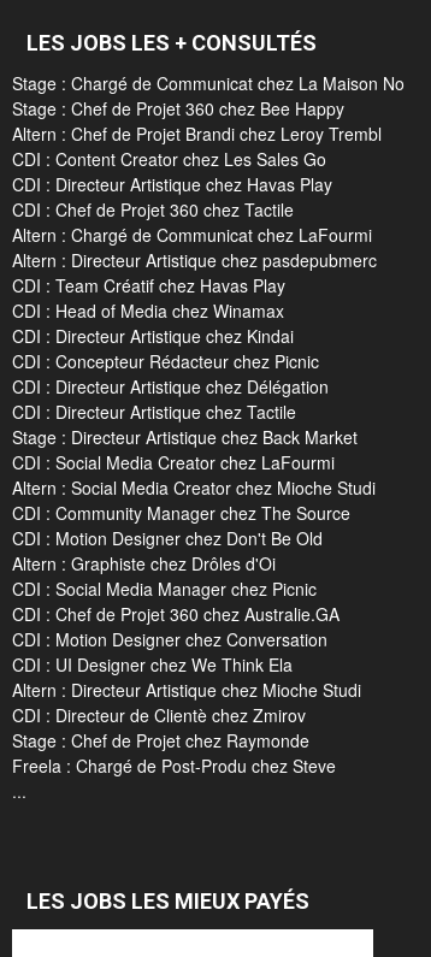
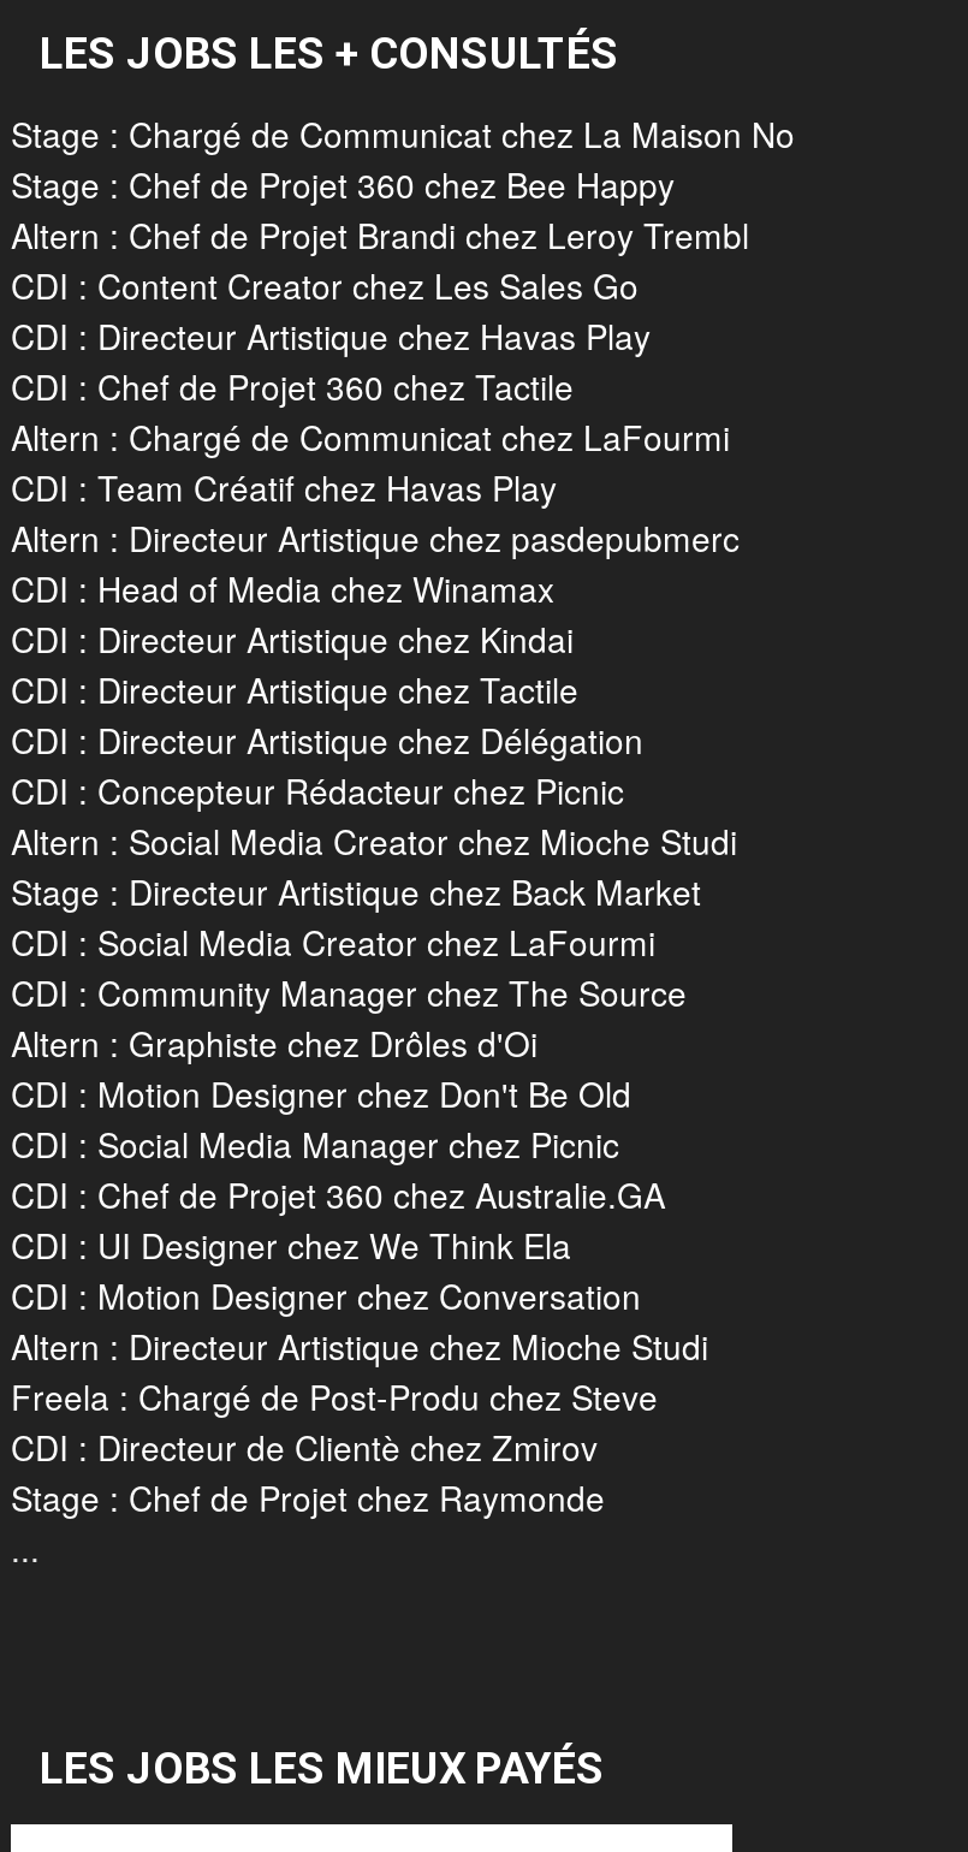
moved down: Altern : Directeur Artistique chez pasdepubmerc

moved up: CDI : Team Créatif chez Havas Play

moved down: CDI : Concepteur Rédacteur chez Picnic

moved up: CDI : Directeur Artistique chez Délégation | CDI : Directeur Artistique chez Tactile

moved down: Stage : Directeur Artistique chez Back Market | CDI : Social Media Creator chez LaFourmi

moved up: Altern : Social Media Creator chez Mioche Studi

moved down: CDI : Motion Designer chez Don't Be Old

moved up: Altern : Graphiste chez Drôles d'Oi

moved down: CDI : Motion Designer chez Conversation

moved up: CDI : UI Designer chez We Think Ela

moved down: CDI : Directeur de Clientè chez Zmirov | Stage : Chef de Projet chez Raymonde

moved up: Freela : Chargé de Post-Produ chez Steve
